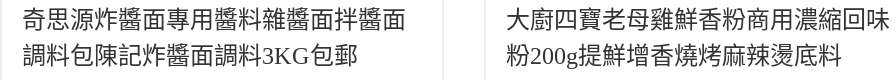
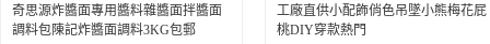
- 大廚四寶老母雞鮮香粉商用濃縮回味
- 粉200g提鮮增香燒烤麻辣燙底料
+ 工廠直供小配飾俏色吊墜小熊梅花屁
+ 桃DIY穿款熱門
